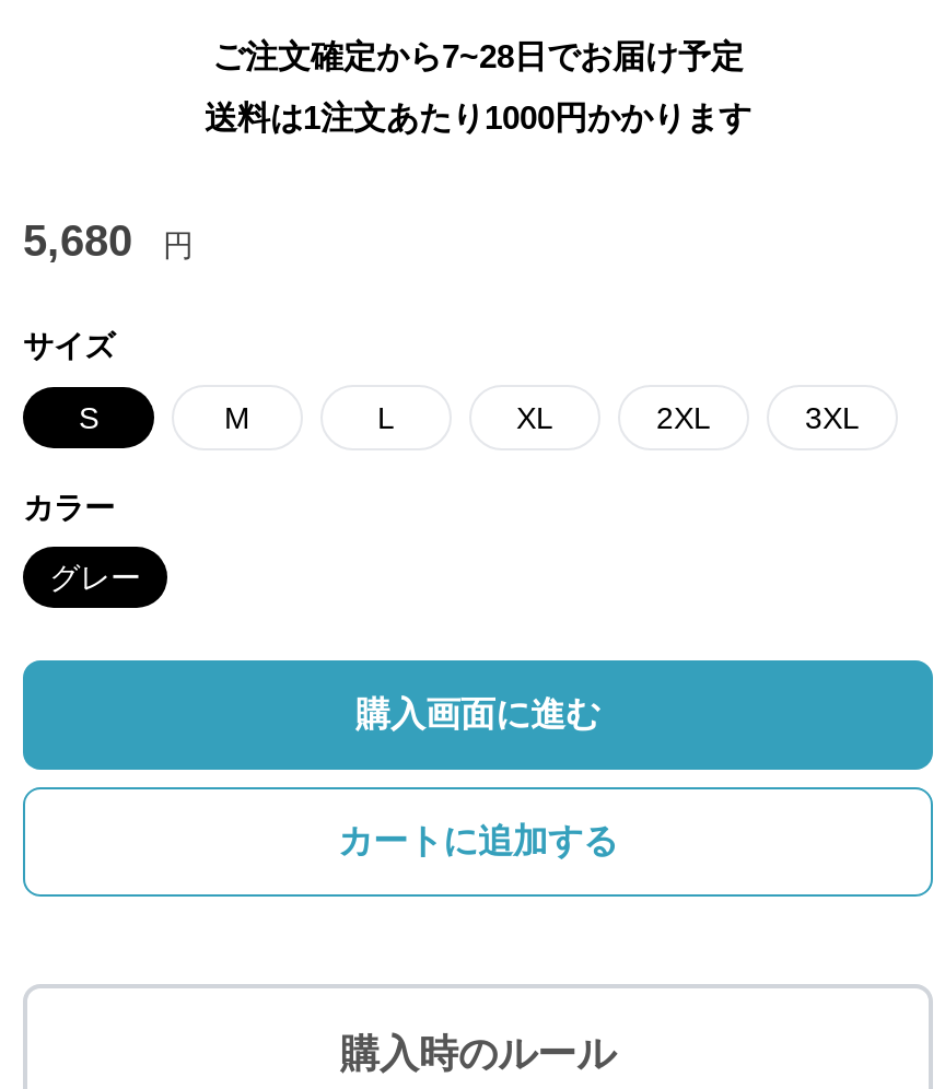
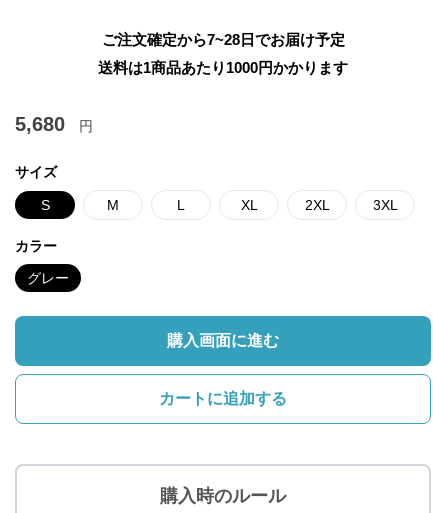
- 送料は1注文あたり1000円かかります
+ 送料は1商品あたり1000円かかります
